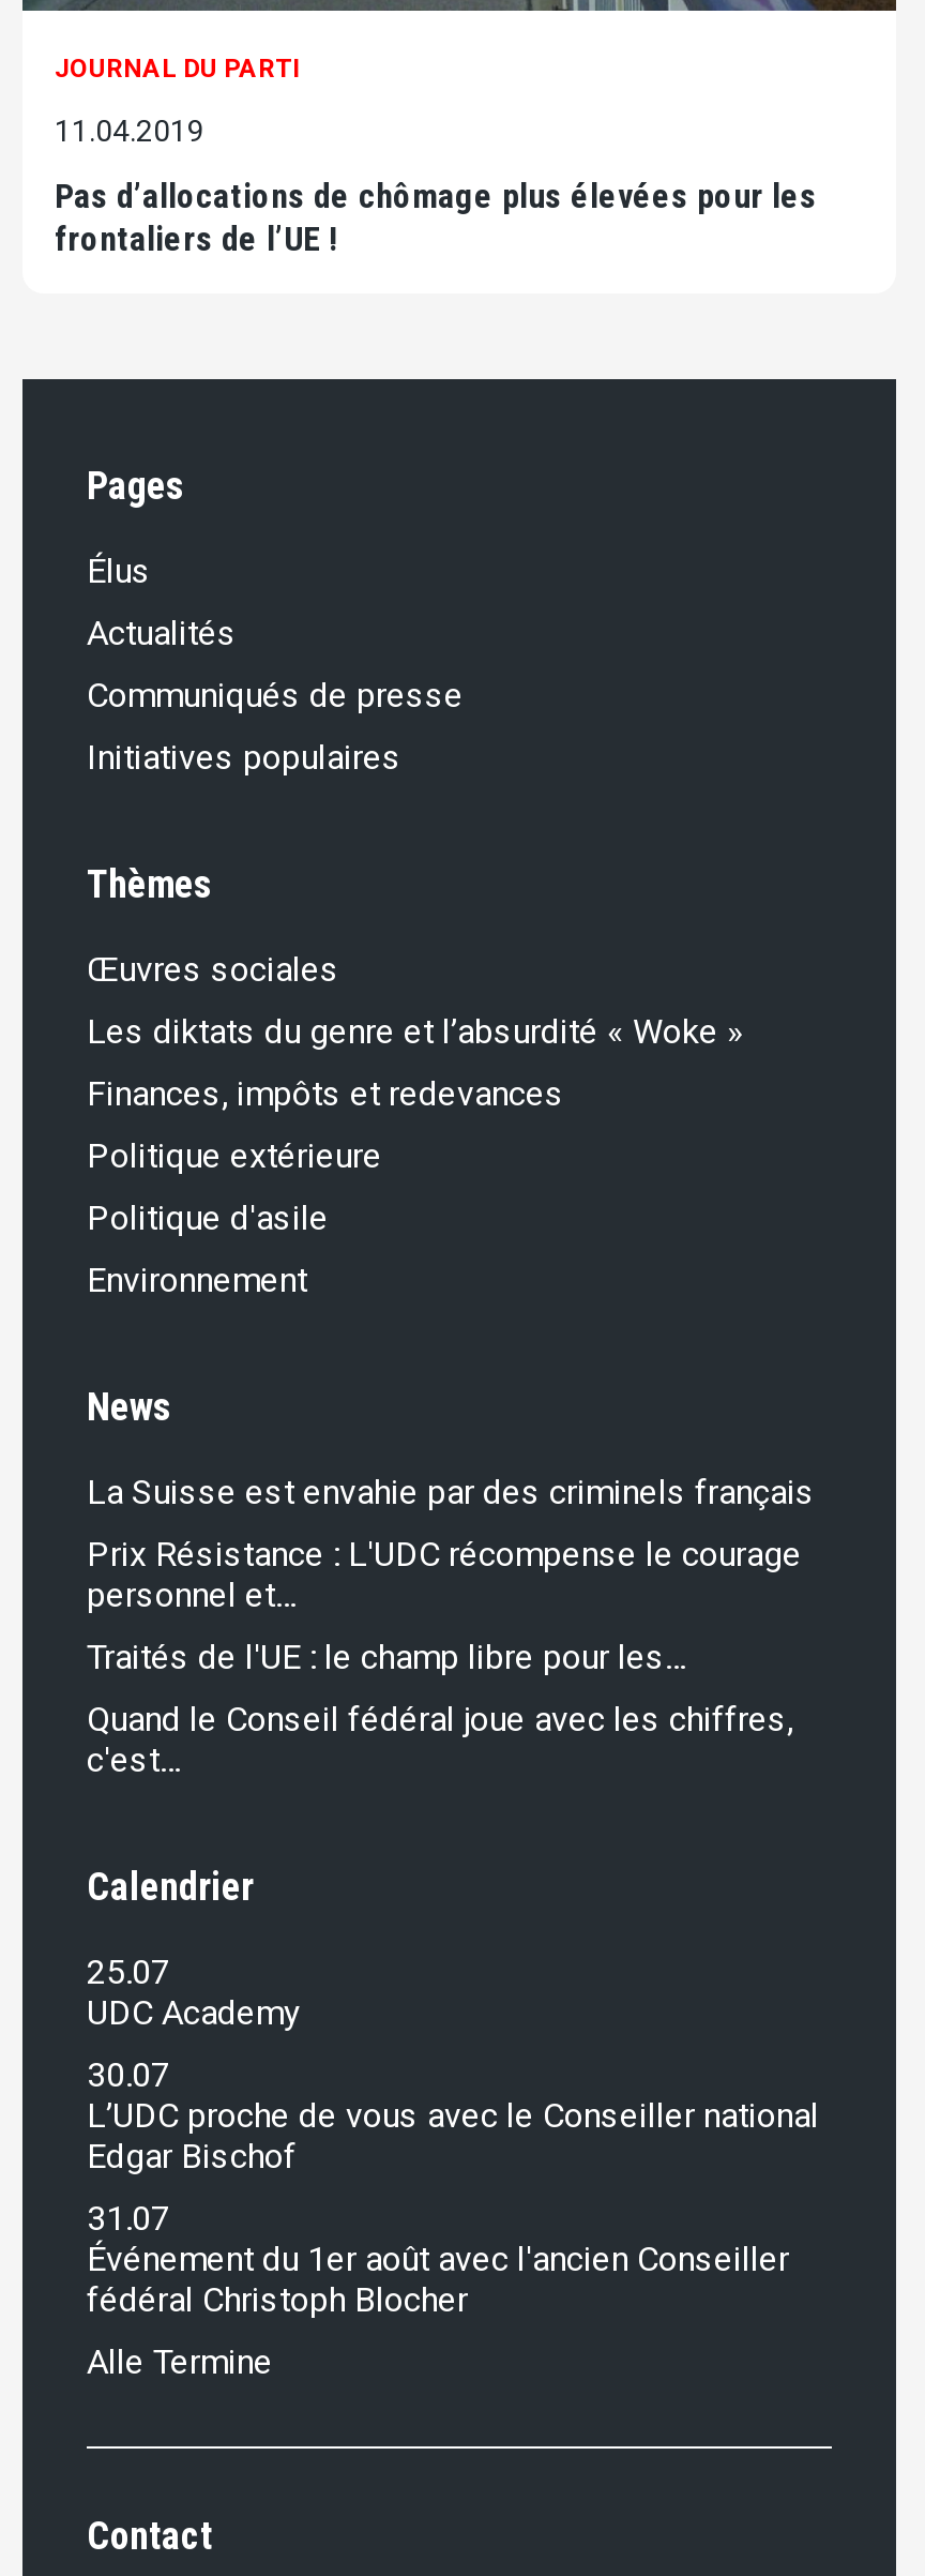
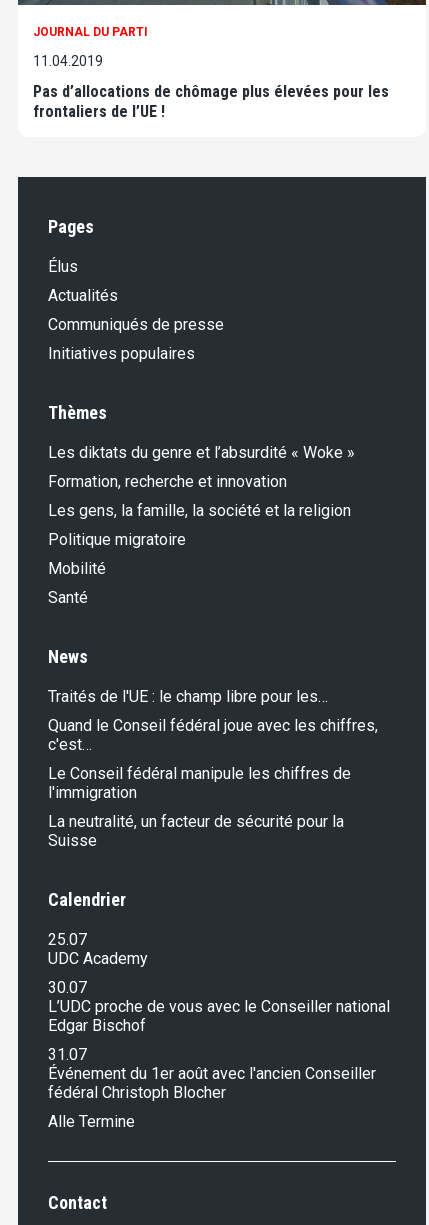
- Œuvres sociales

moved up: Les diktats du genre et l’absurdité « Woke »

- Finances, impôts et redevances
- Politique extérieure
- Politique d'asile
- Environnement
+ Formation, recherche et innovation
+ Les gens, la famille, la société et la religion
+ Politique migratoire
+ Mobilité
+ Santé

- La Suisse est envahie par des criminels français
- Prix Résistance : L'UDC récompense le courage
- personnel et…

moved up: Traités de l'UE : le champ libre pour les… | Quand le Conseil fédéral joue avec les chiffres, | c'est…

+ Le Conseil fédéral manipule les chiffres de
+ l'immigration
+ La neutralité, un facteur de sécurité pour la
+ Suisse
